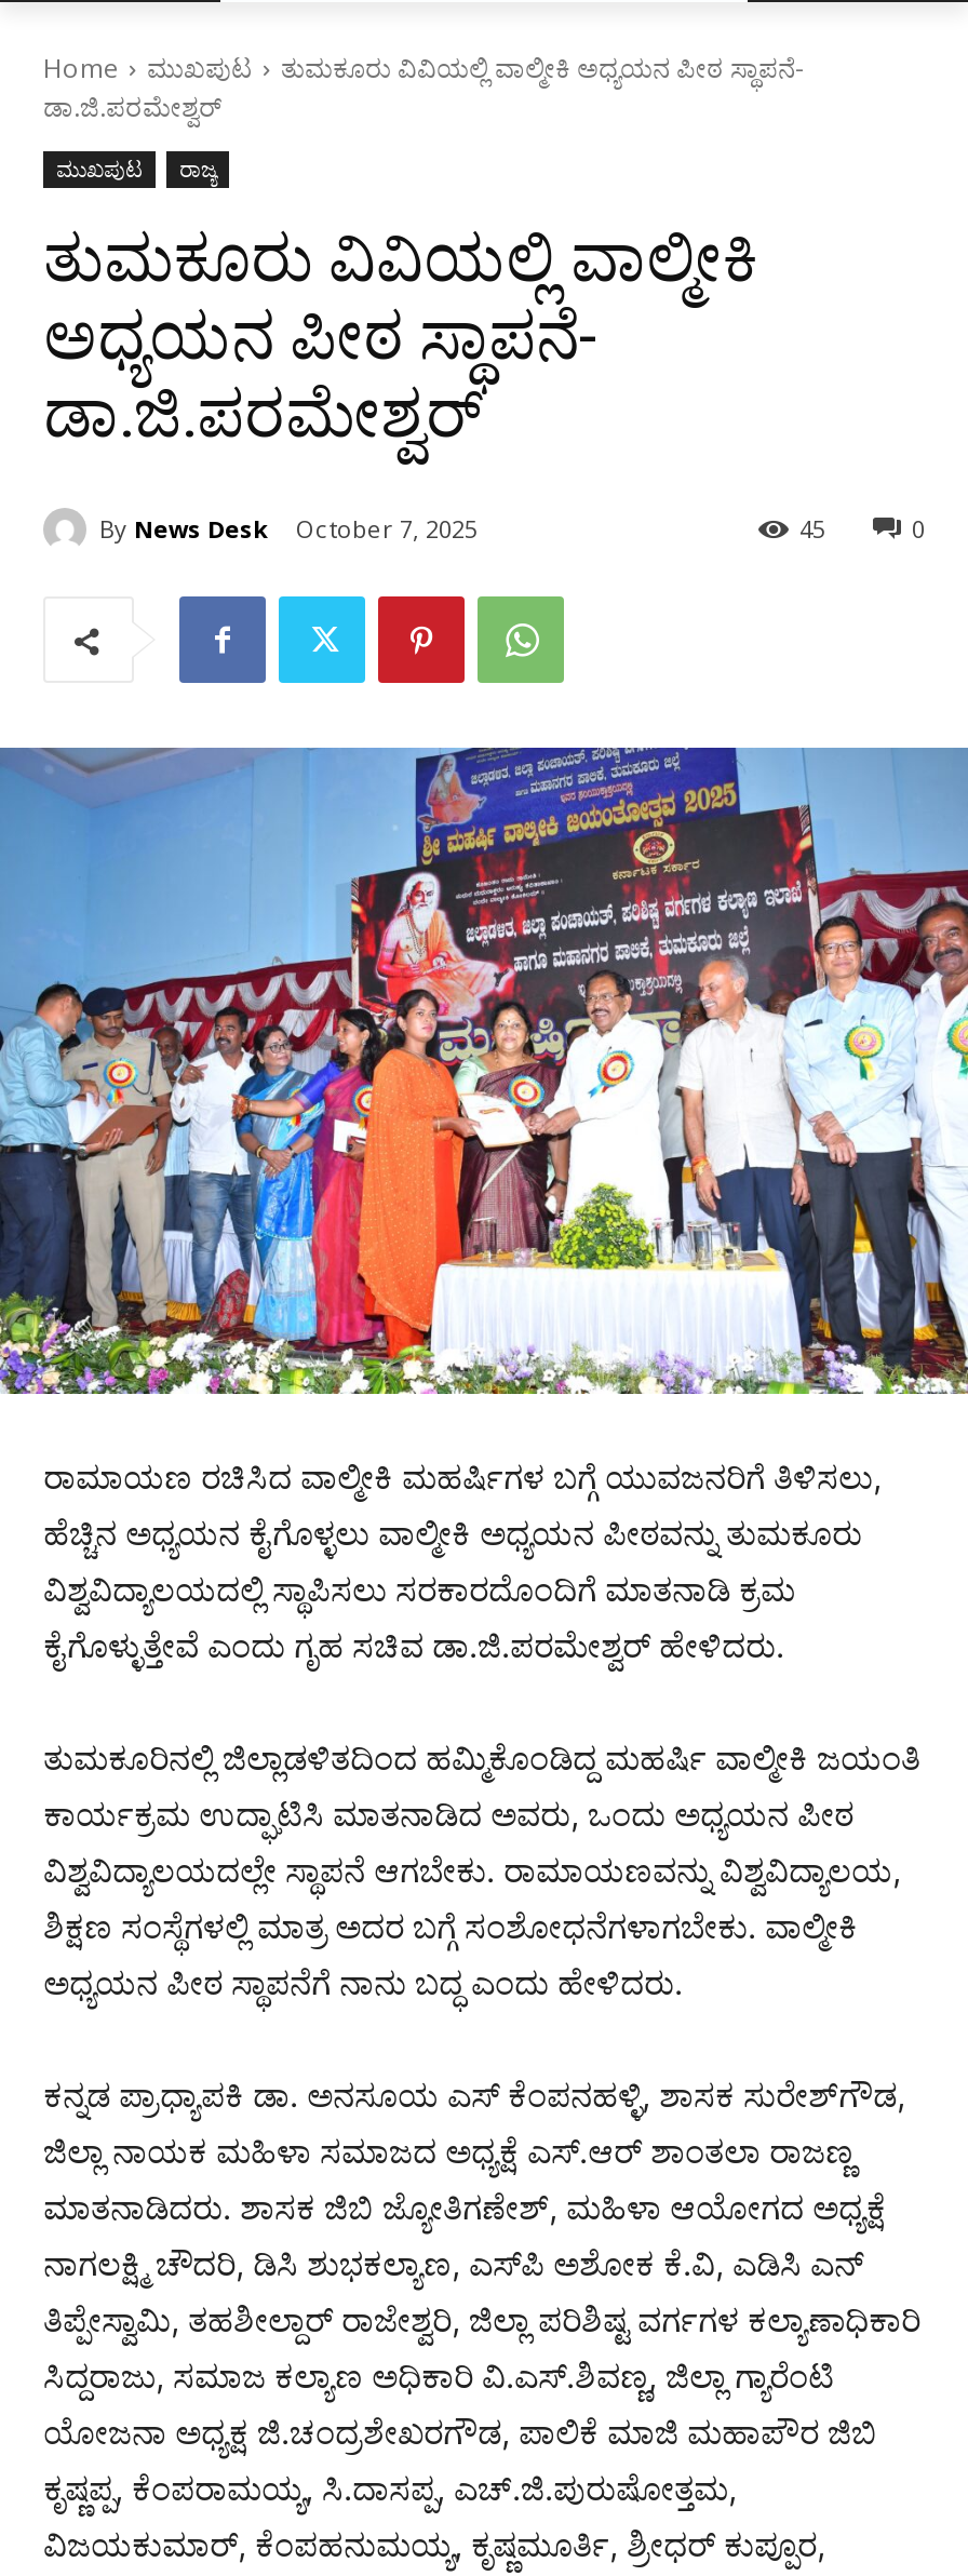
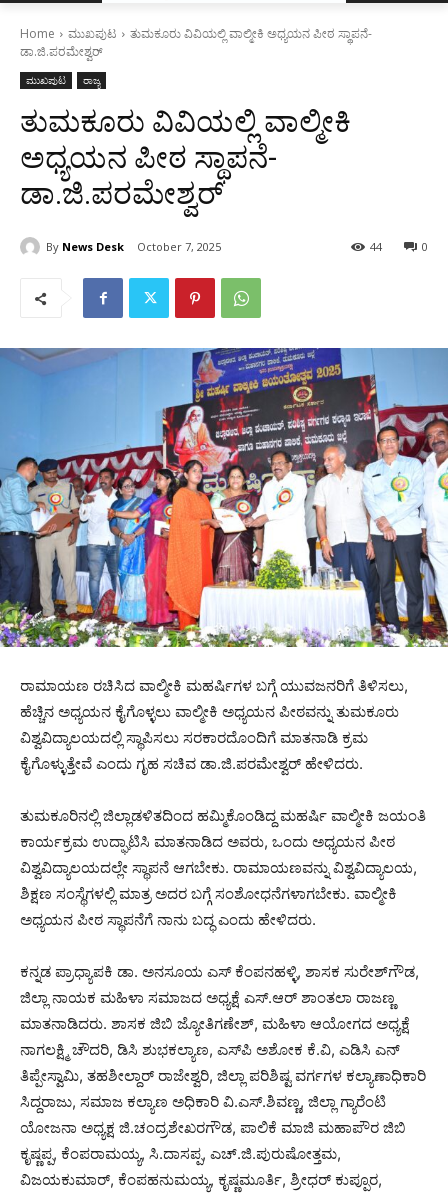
- 45
+ 44
